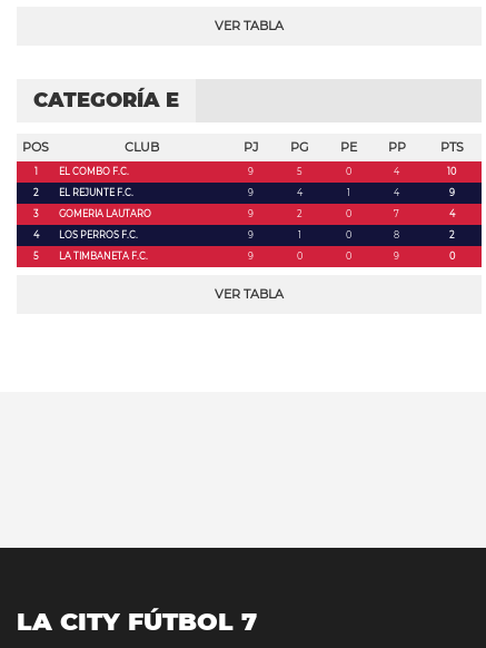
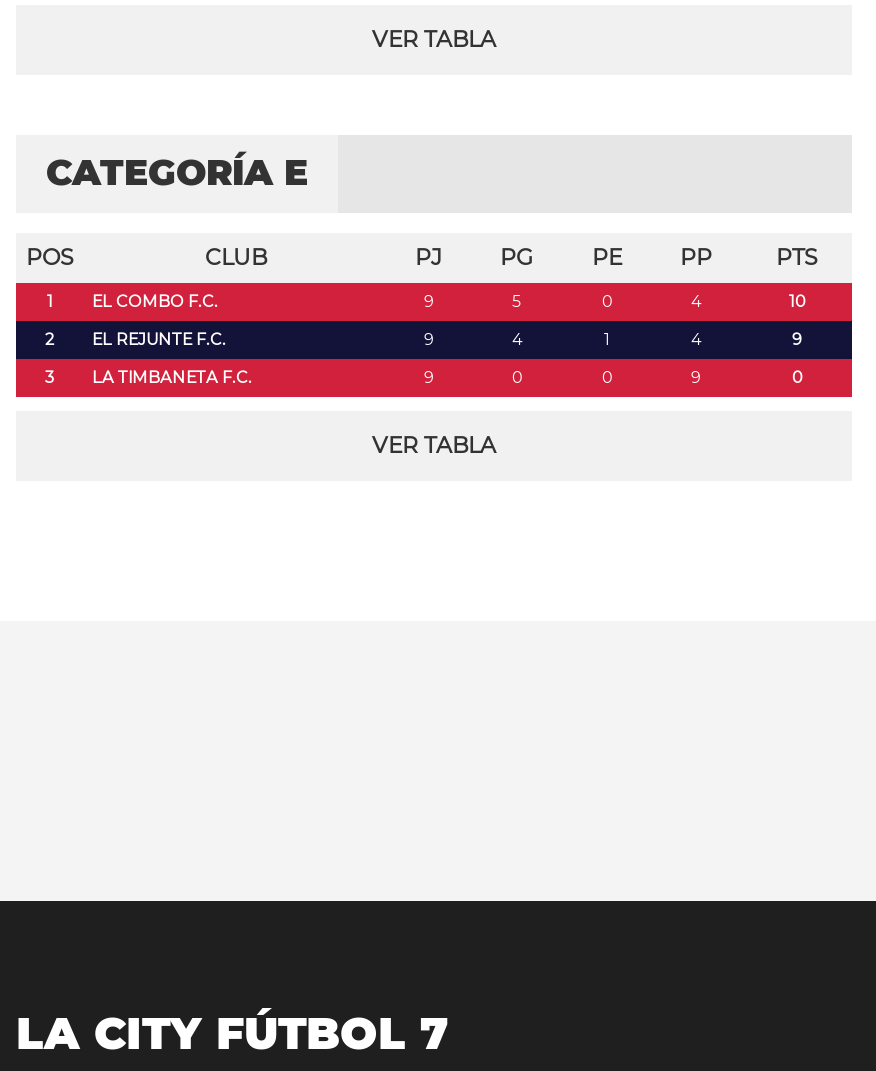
- GOMERIA LAUTARO
- 9
- 2
- 0
- 7
- 4
- 4
- LOS PERROS F.C.
- 9
- 1
- 0
- 8
- 2
- 5
